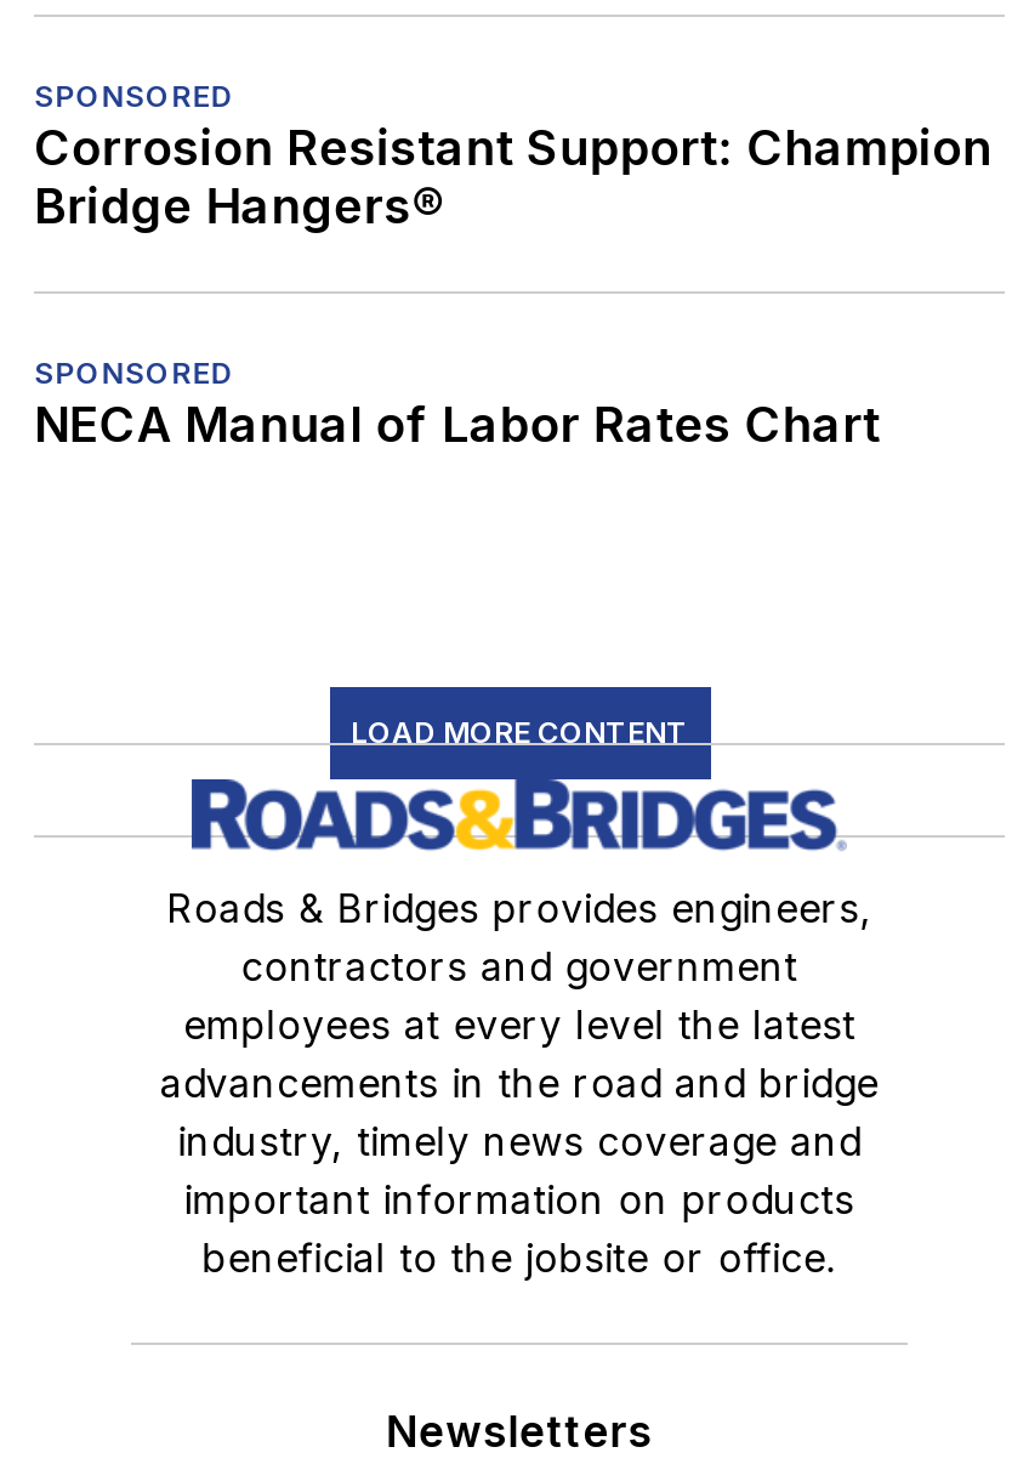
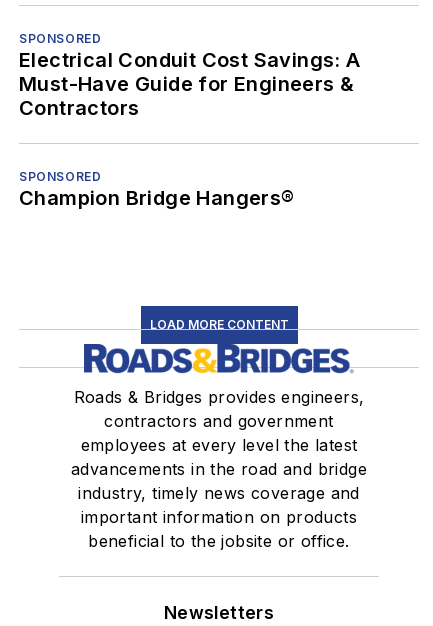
- Corrosion Resistant Support: Champion
- Bridge Hangers®
+ Electrical Conduit Cost Savings: A
+ Must-Have Guide for Engineers &
+ Contractors

- NECA Manual of Labor Rates Chart
+ Champion Bridge Hangers®
